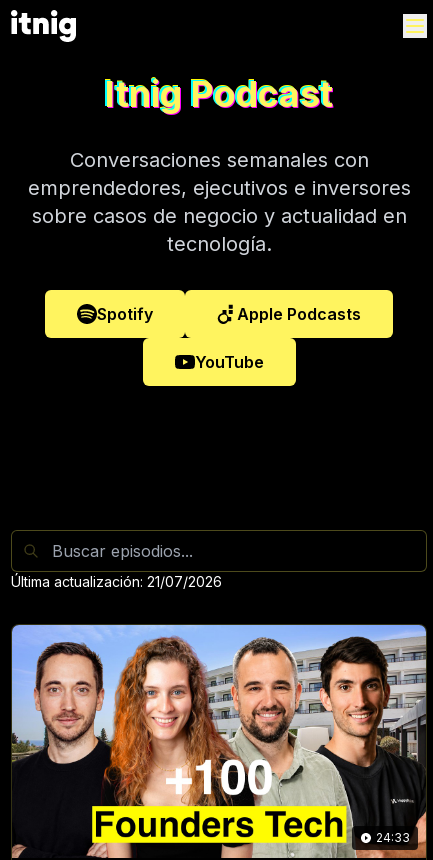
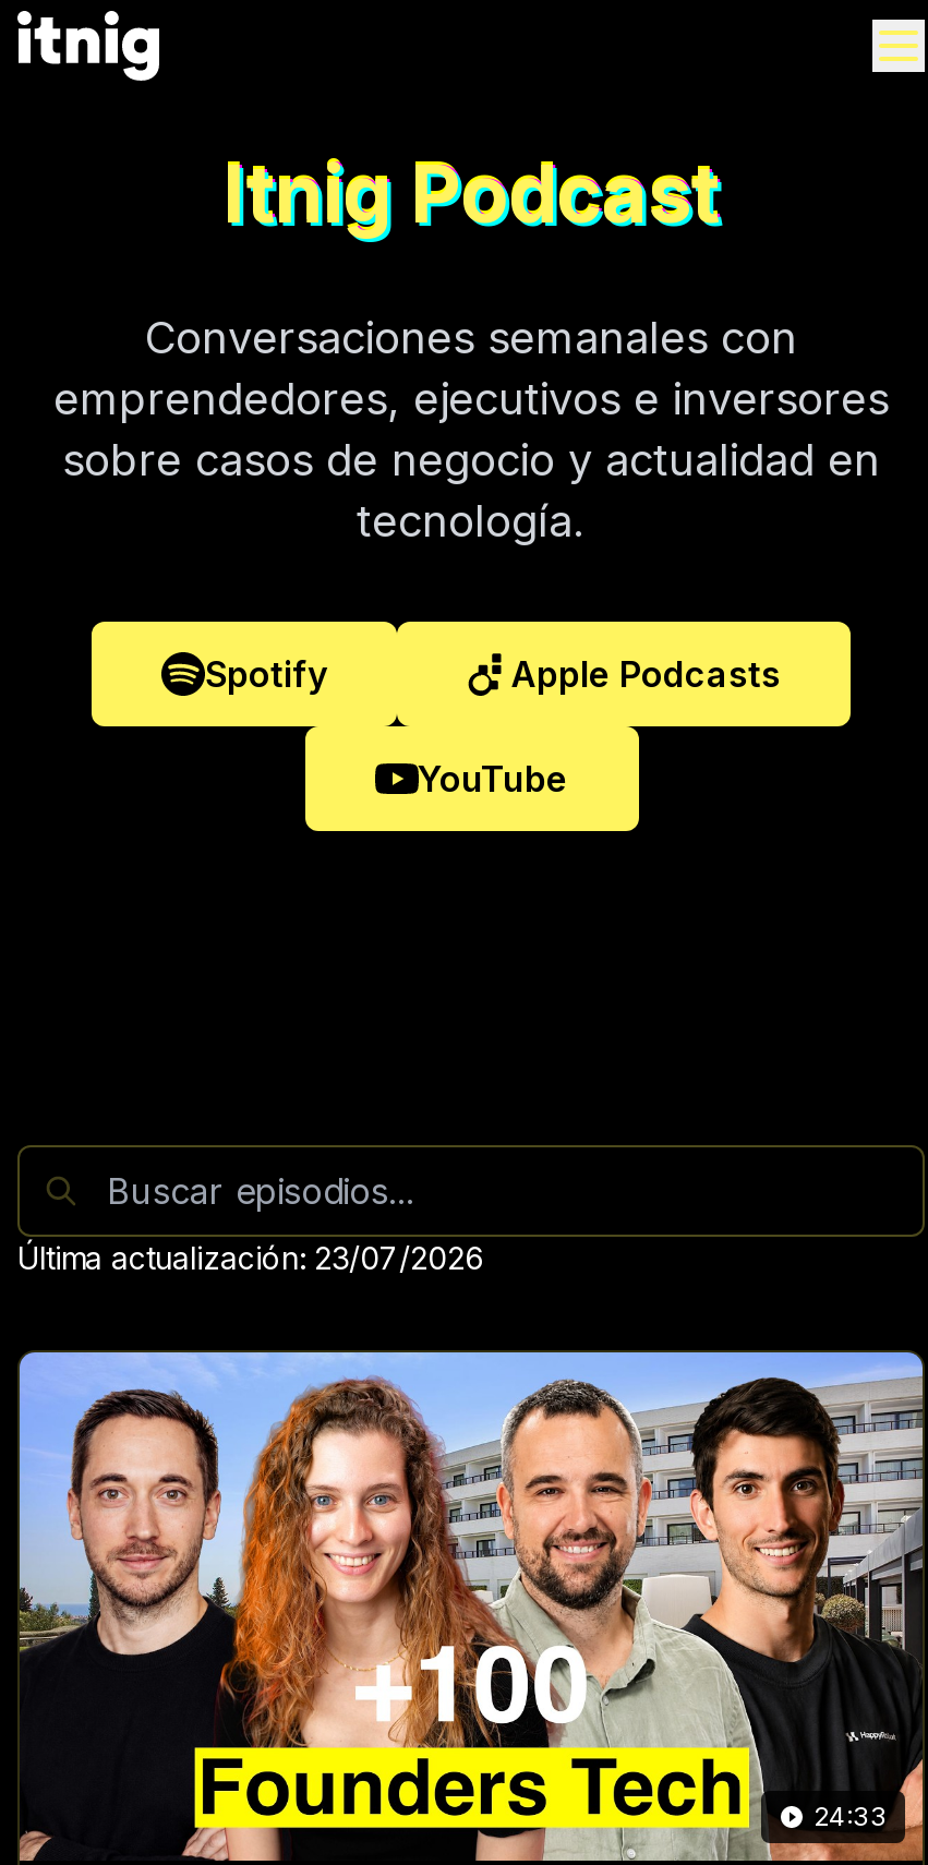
- Última actualización: 21/07/2026
+ Última actualización: 23/07/2026
